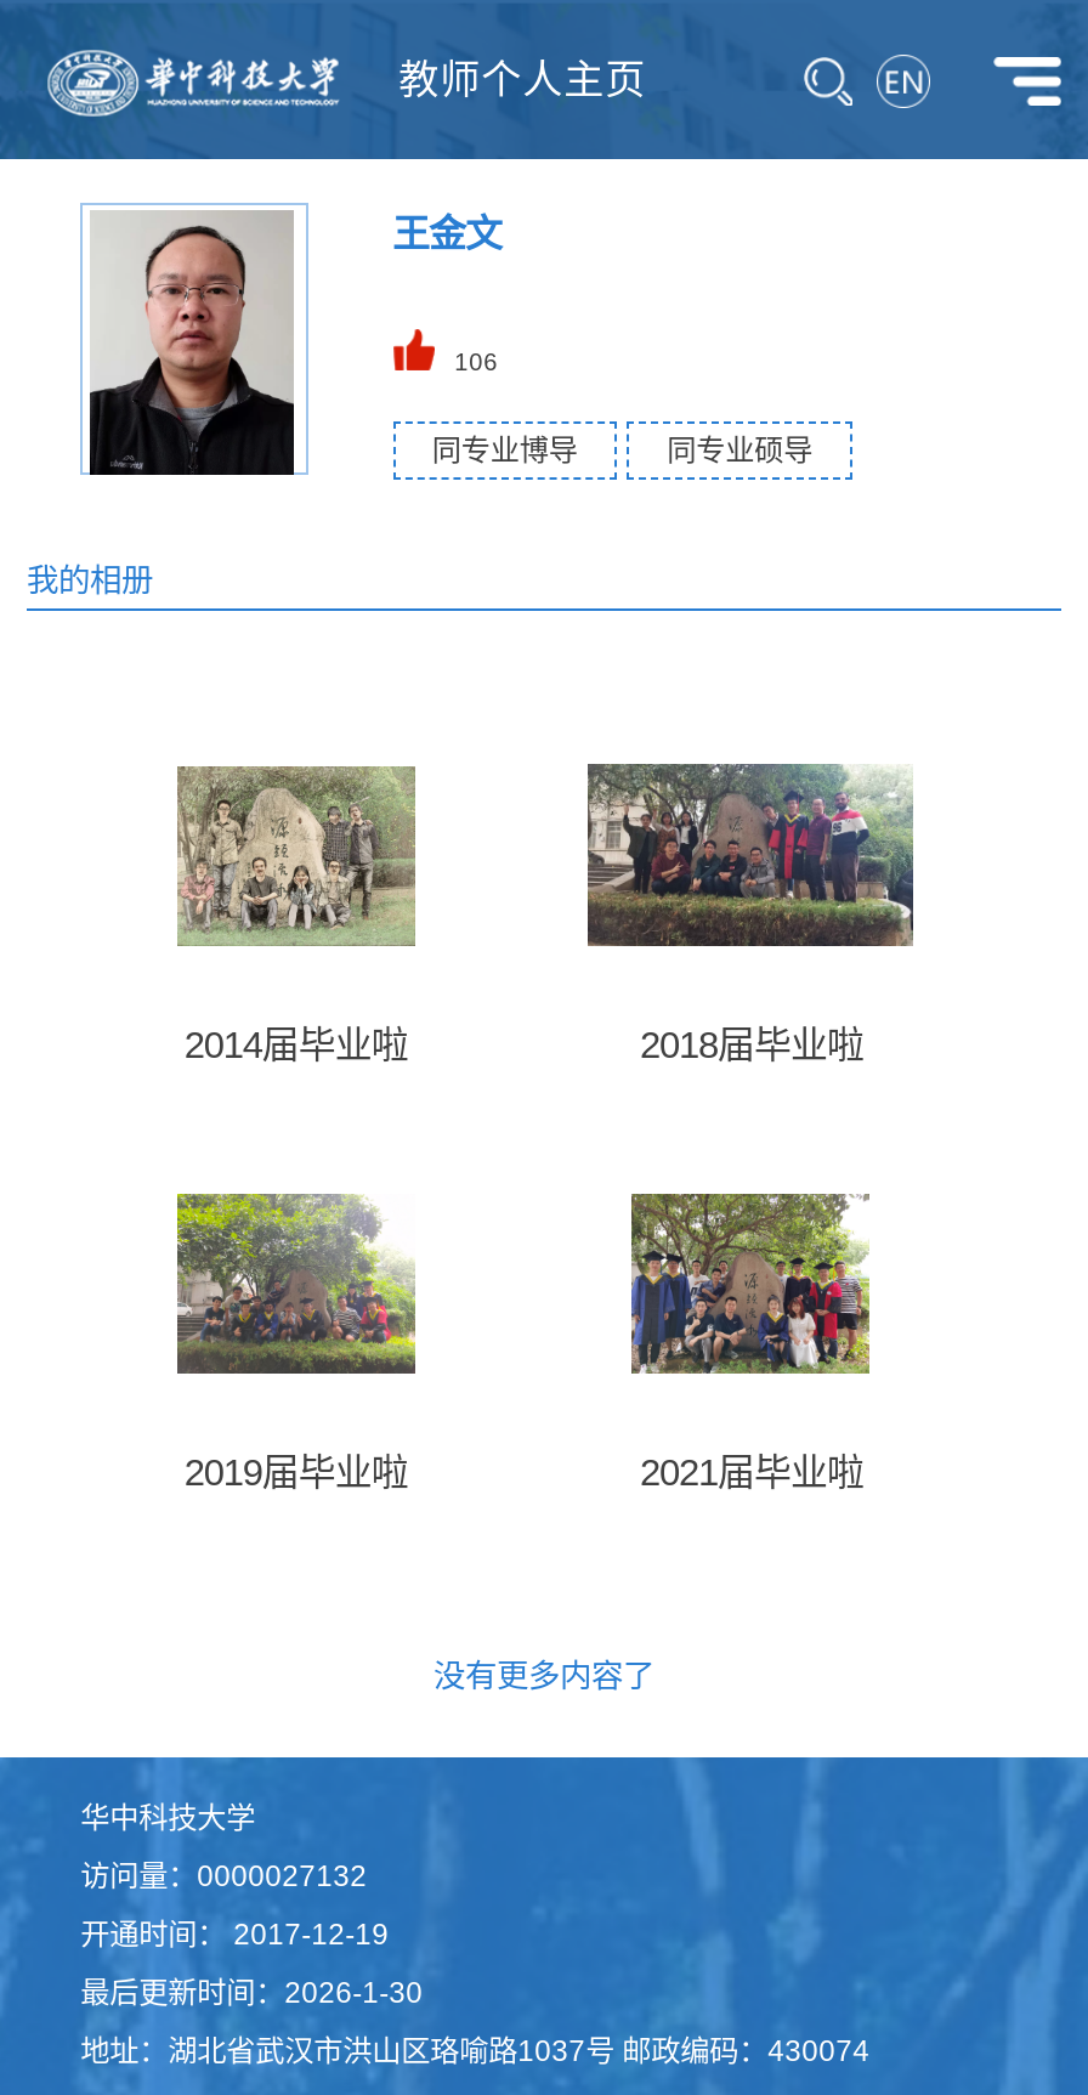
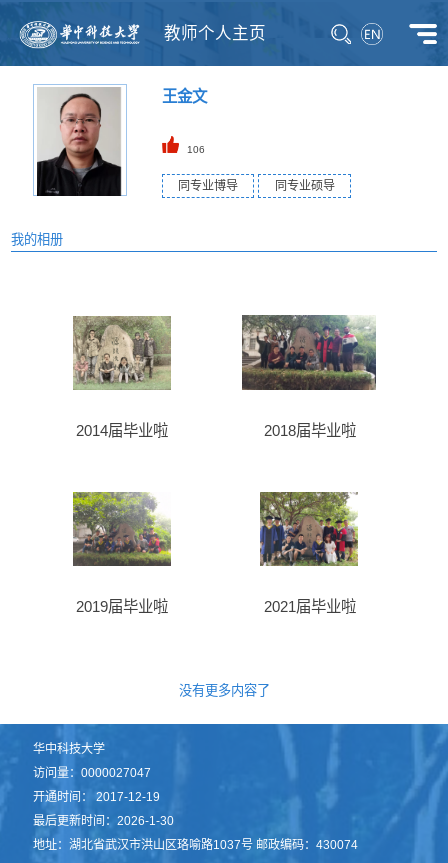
- 访问量：0000027132
+ 访问量：0000027047
